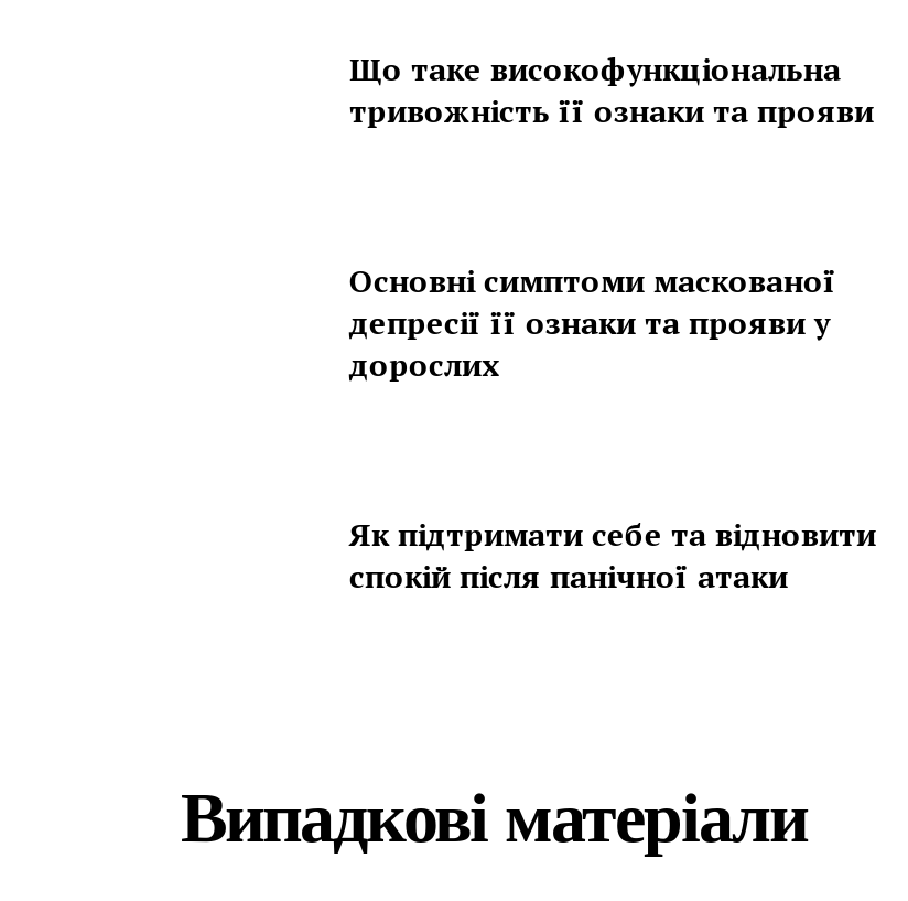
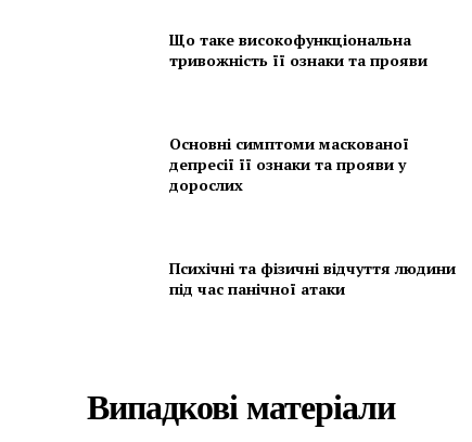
- Як підтримати себе та відновити
- спокій після панічної атаки
+ Психічні та фізичні відчуття людини
+ під час панічної атаки
